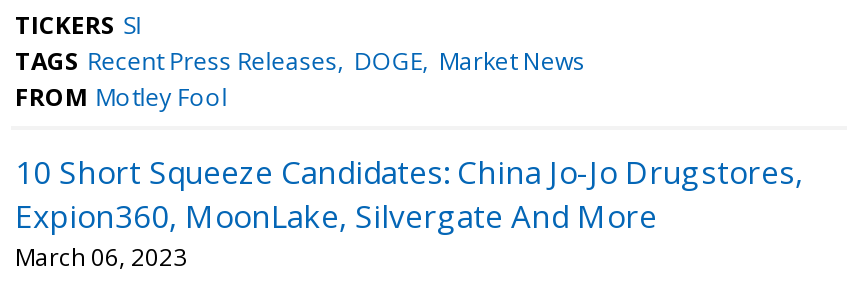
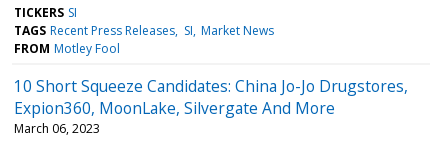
- TAGS Recent Press Releases DOGE Market News
+ TAGS Recent Press Releases SI Market News
